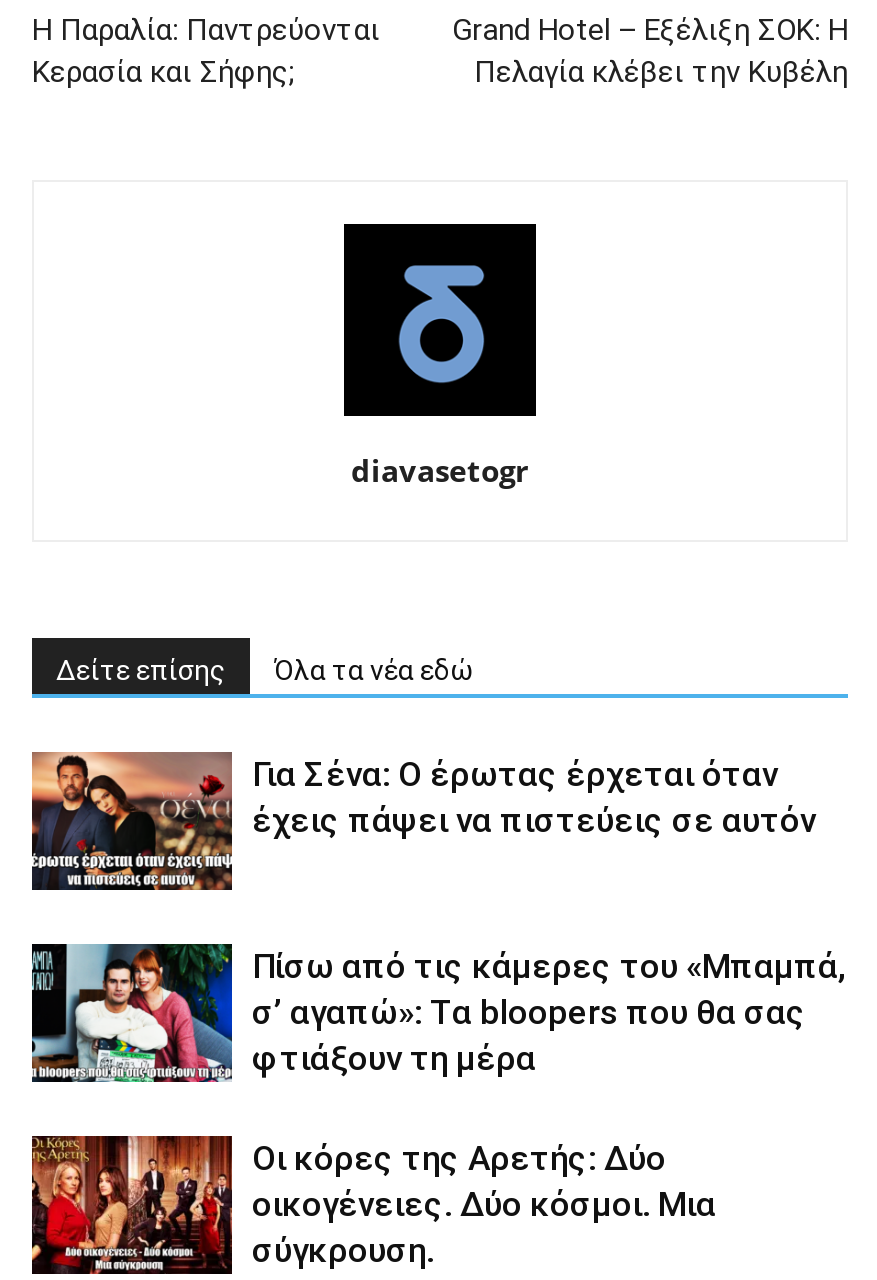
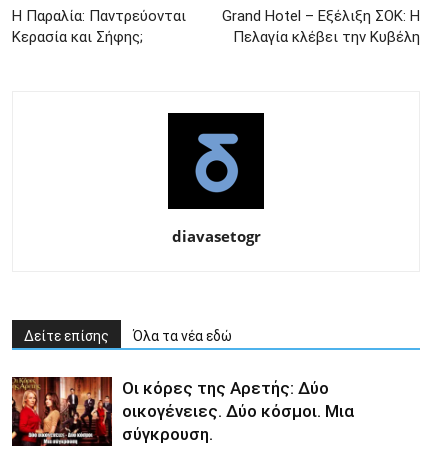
- [image]
- Για Σένα: Ο έρωτας έρχεται όταν
- έχεις πάψει να πιστεύεις σε αυτόν

- [image]
- Πίσω από τις κάμερες του «Μπαμπά,
- σ’ αγαπώ»: Τα bloopers που θα σας
- φτιάξουν τη μέρα
